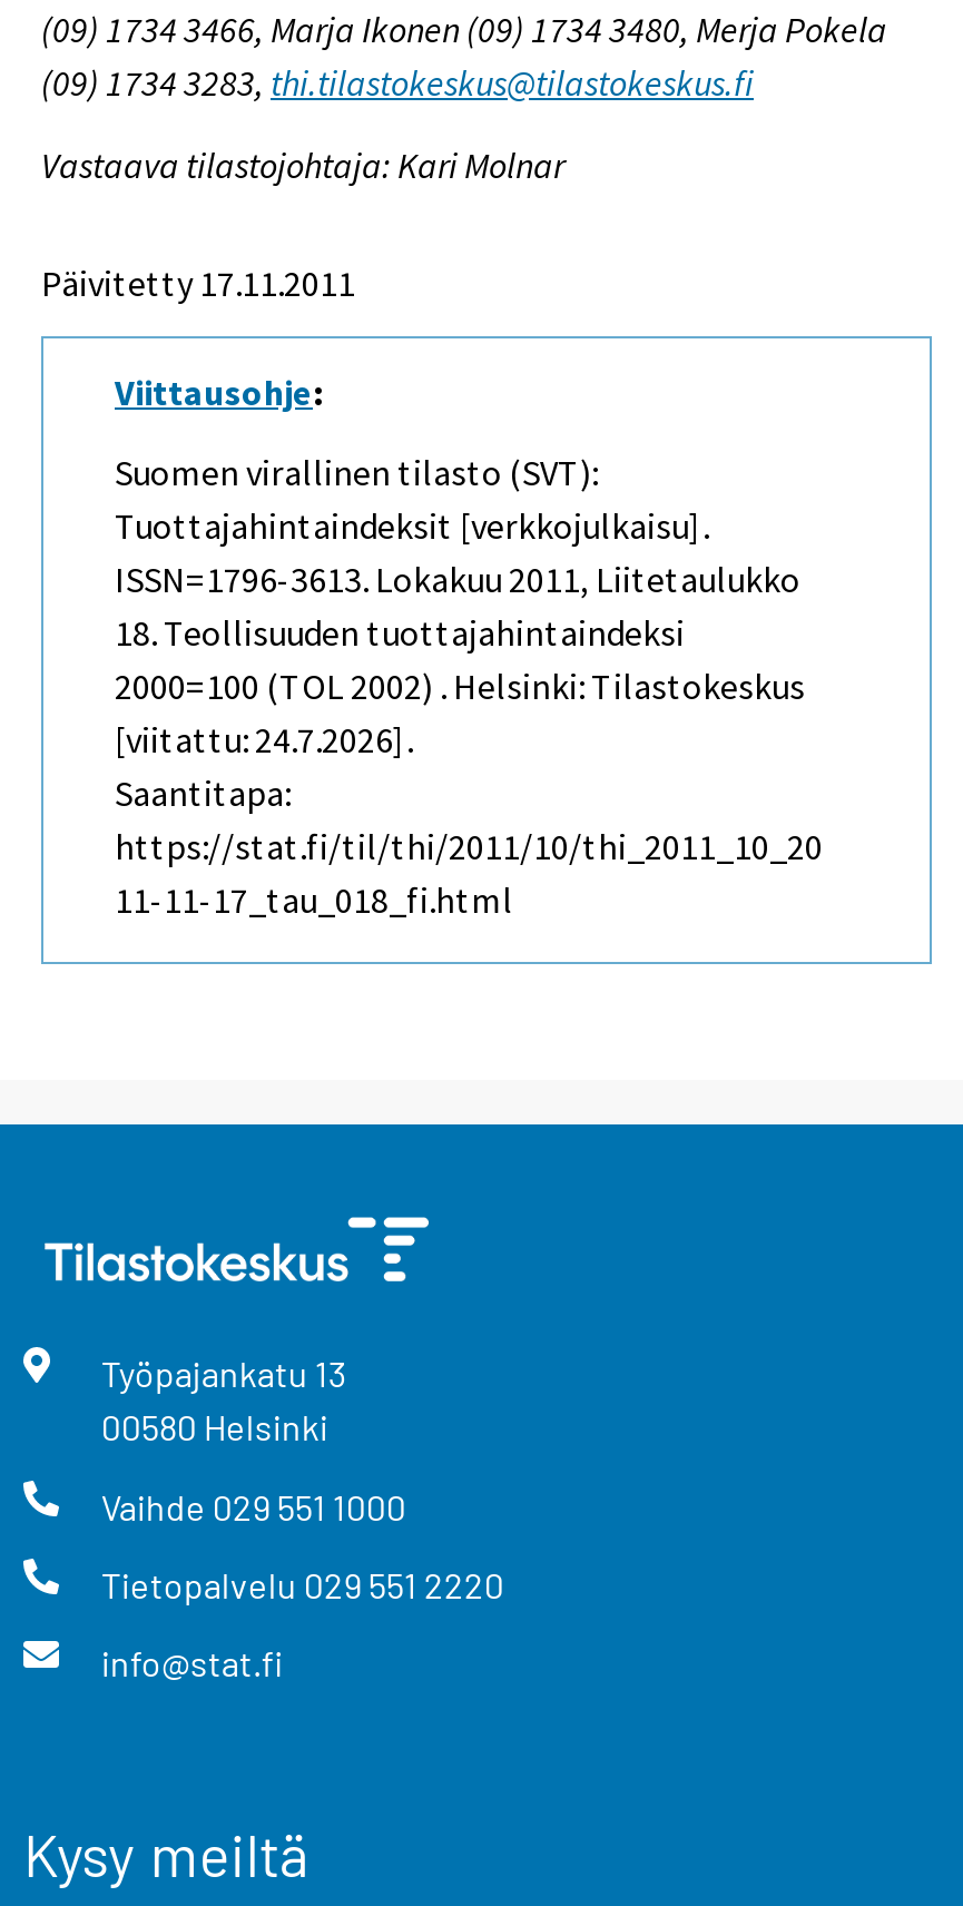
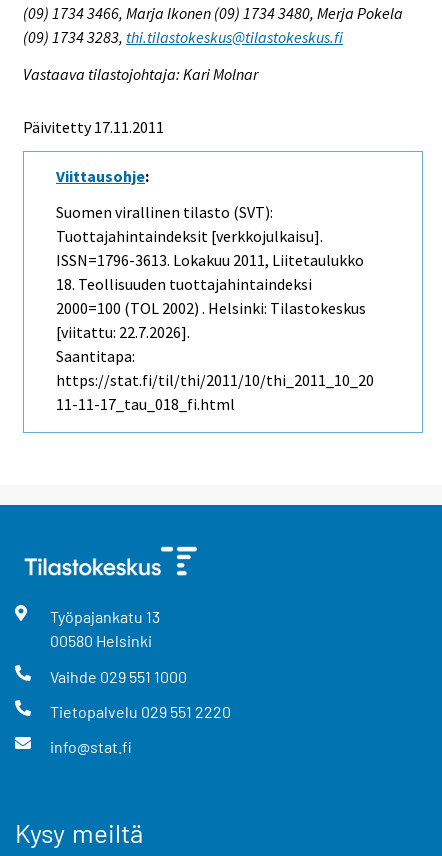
- [viitattu: 24.7.2026].
+ [viitattu: 22.7.2026].
